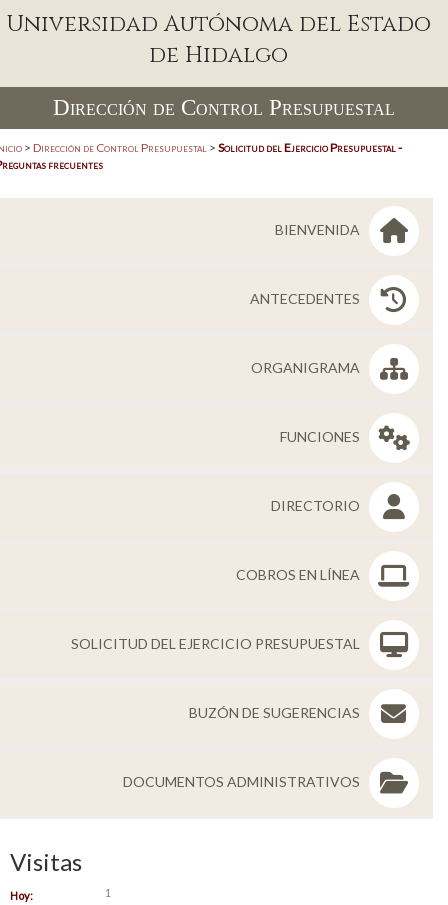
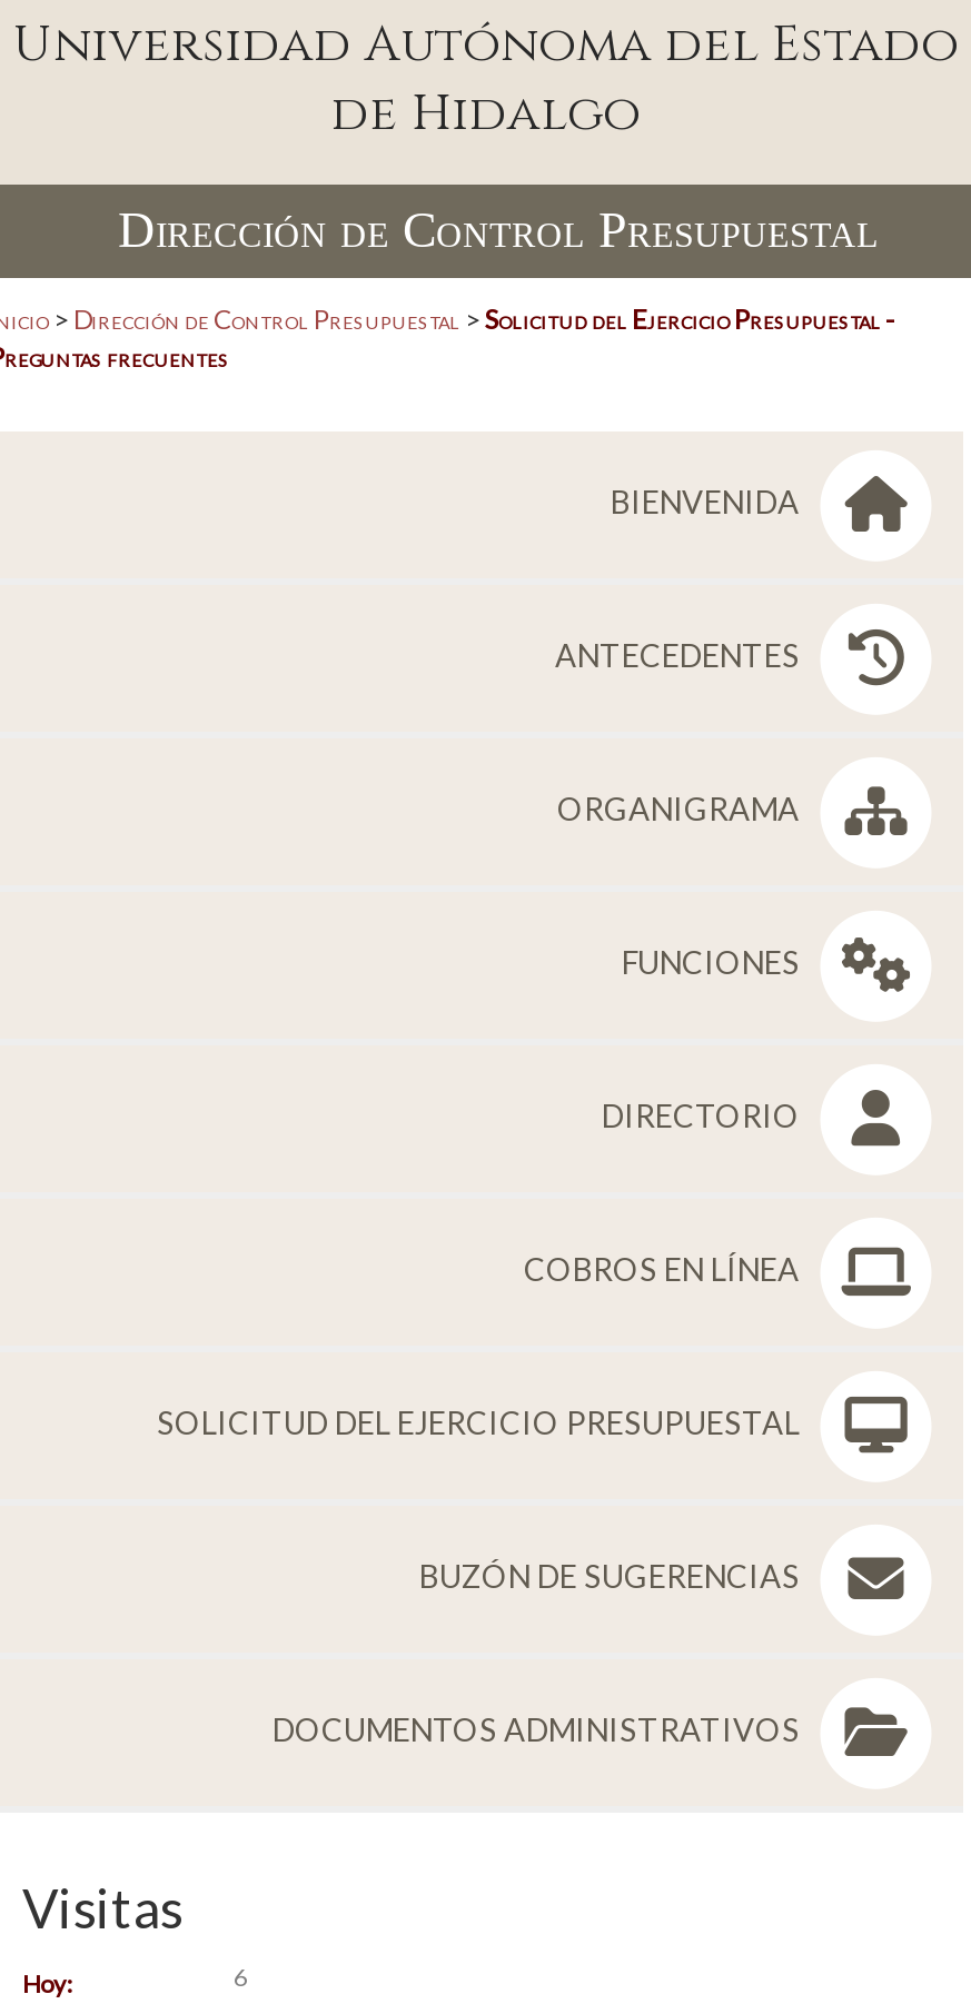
- 1
+ 6
